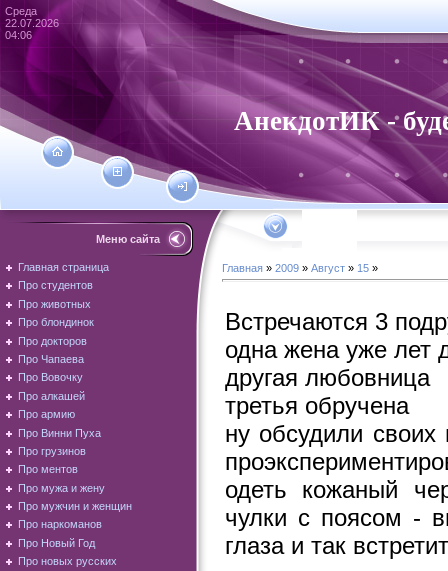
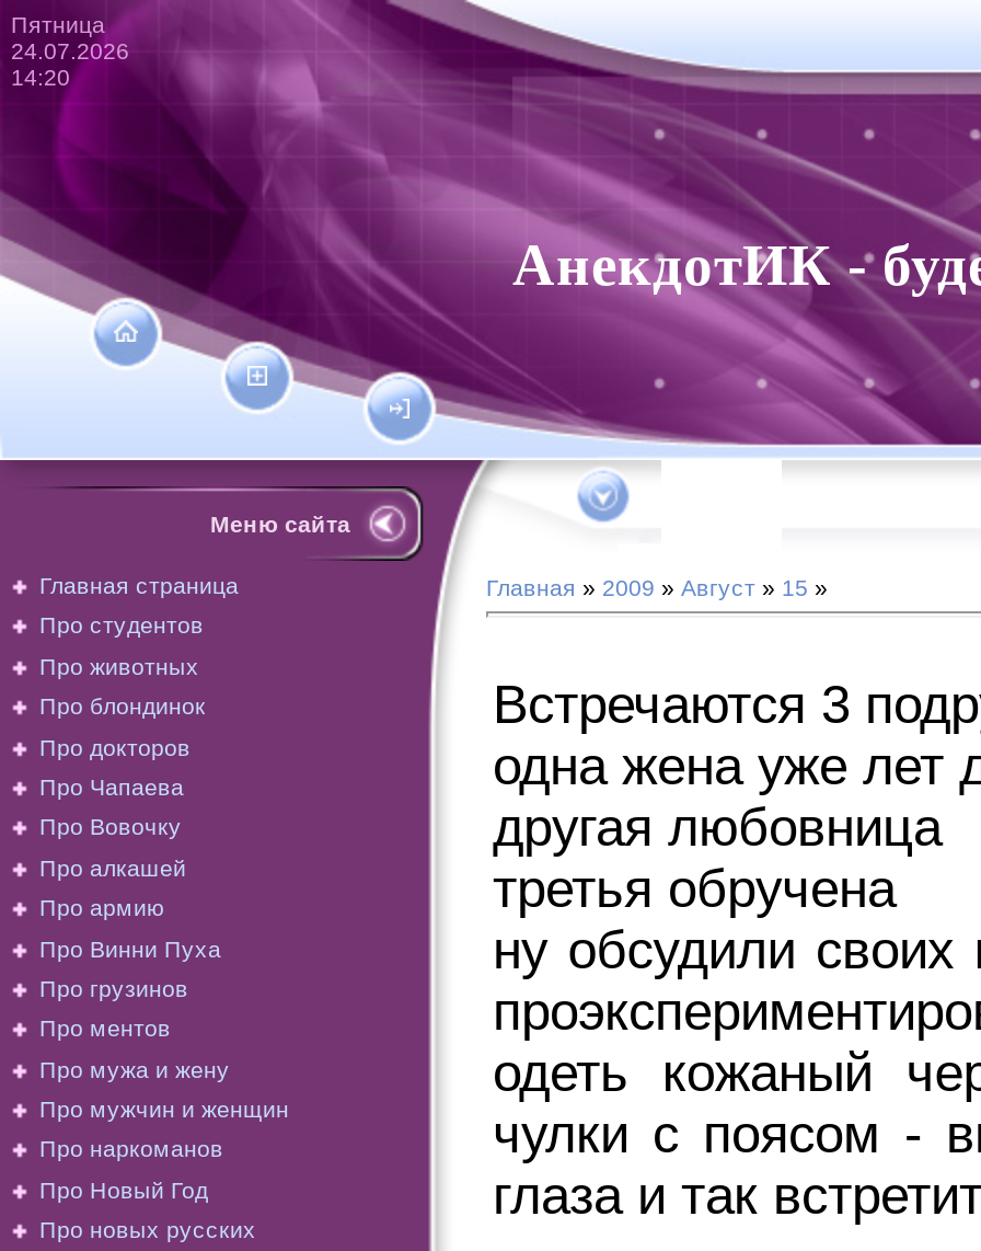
- Среда
- 22.07.2026
- 04:06
+ Пятница
+ 24.07.2026
+ 14:20
